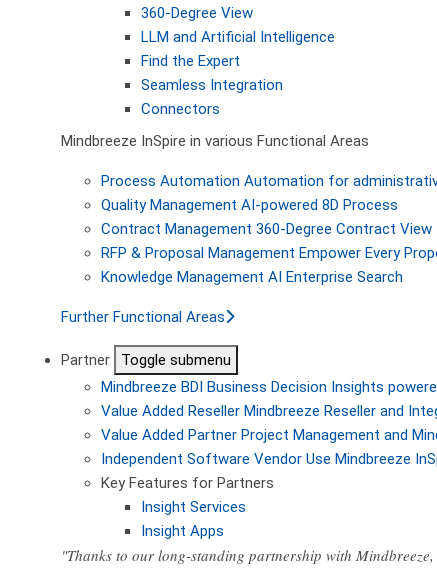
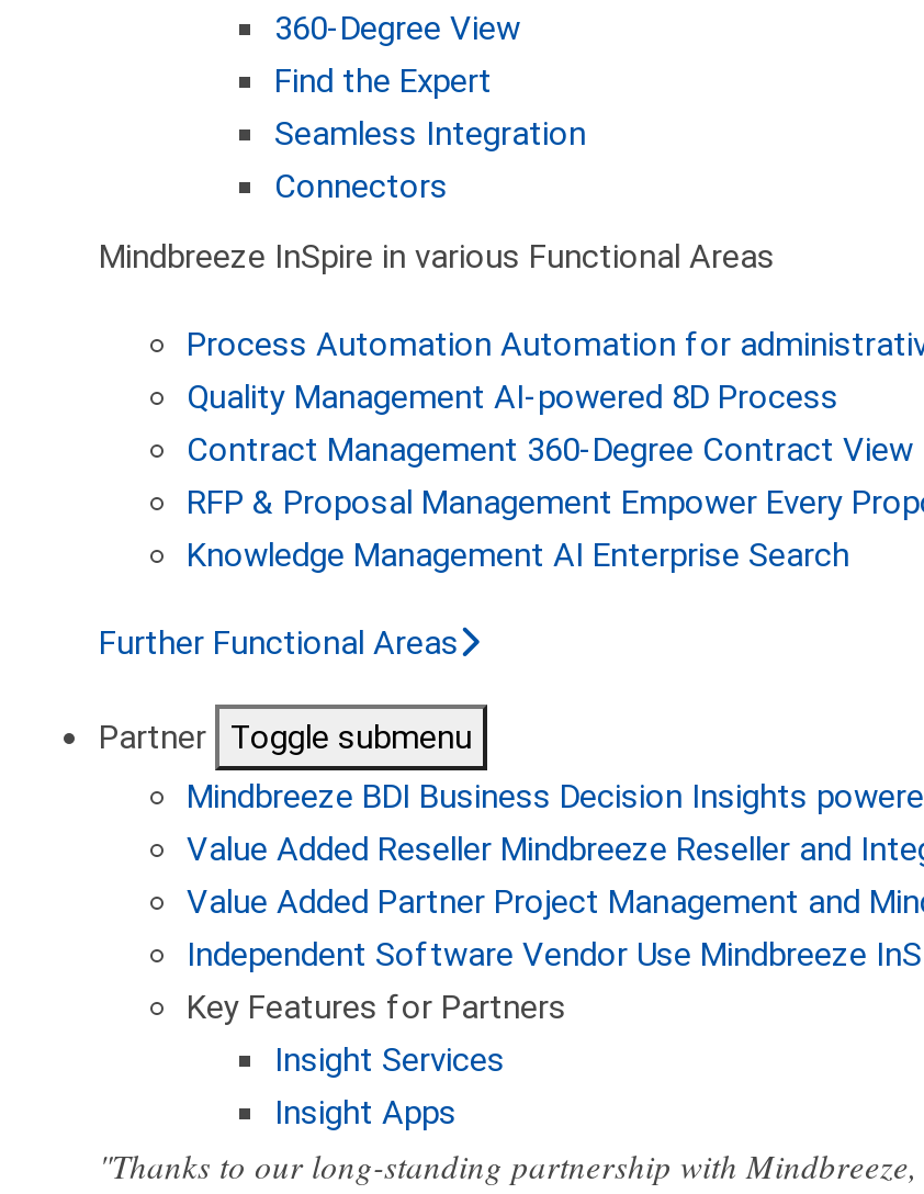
- LLM and Artificial Intelligence
